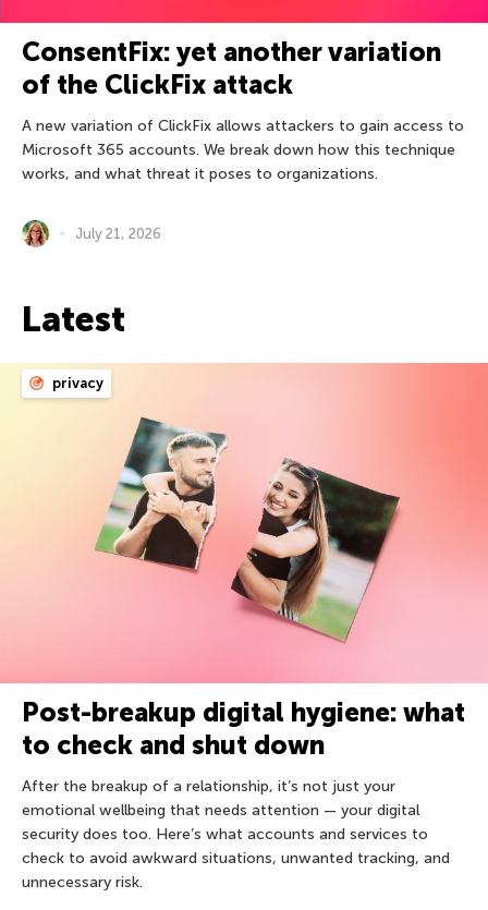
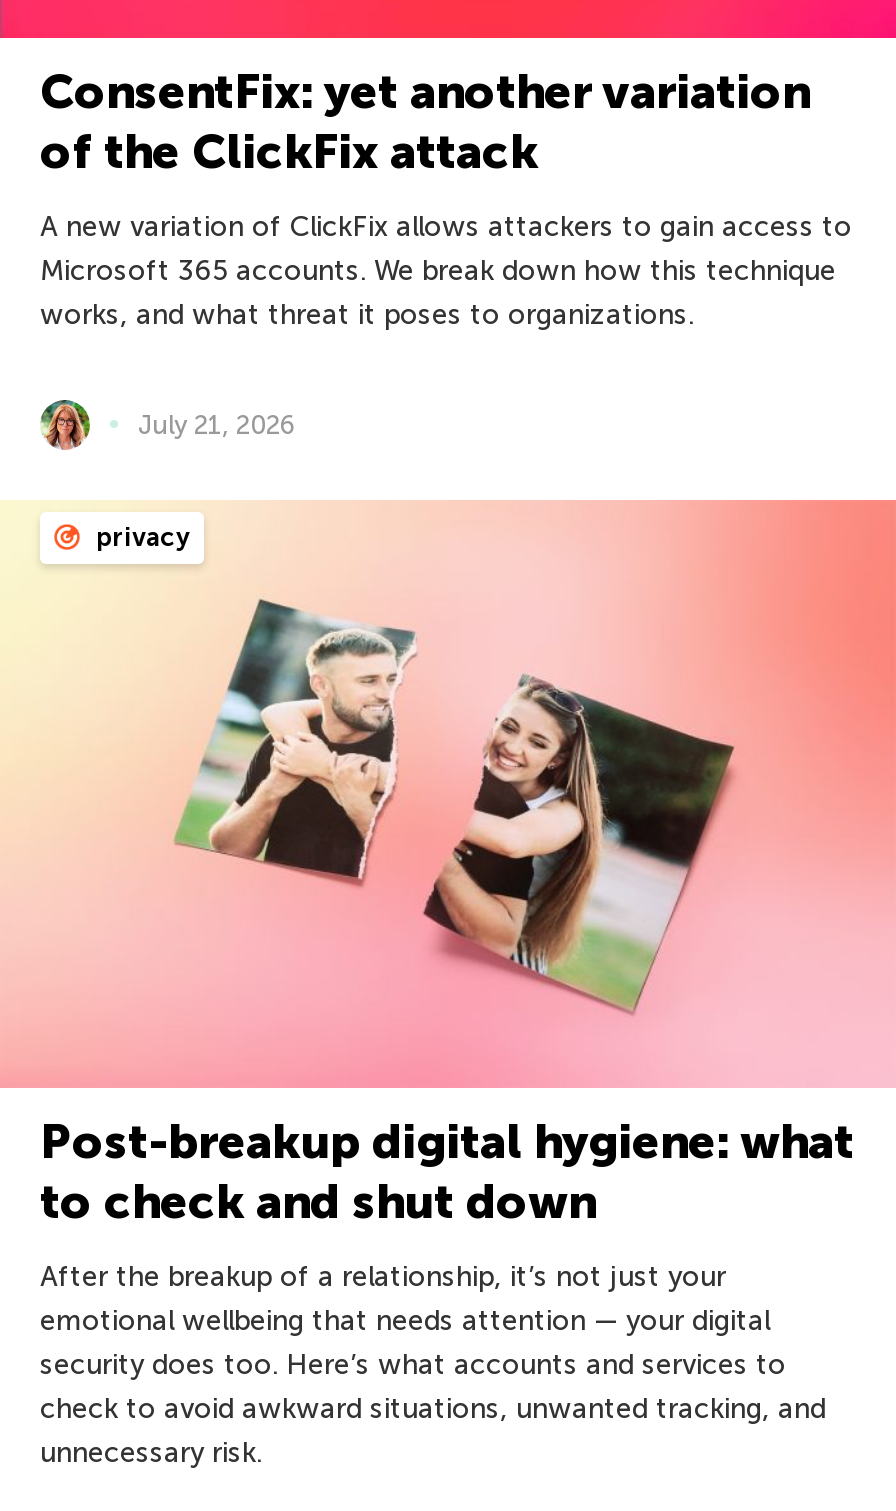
- Latest
